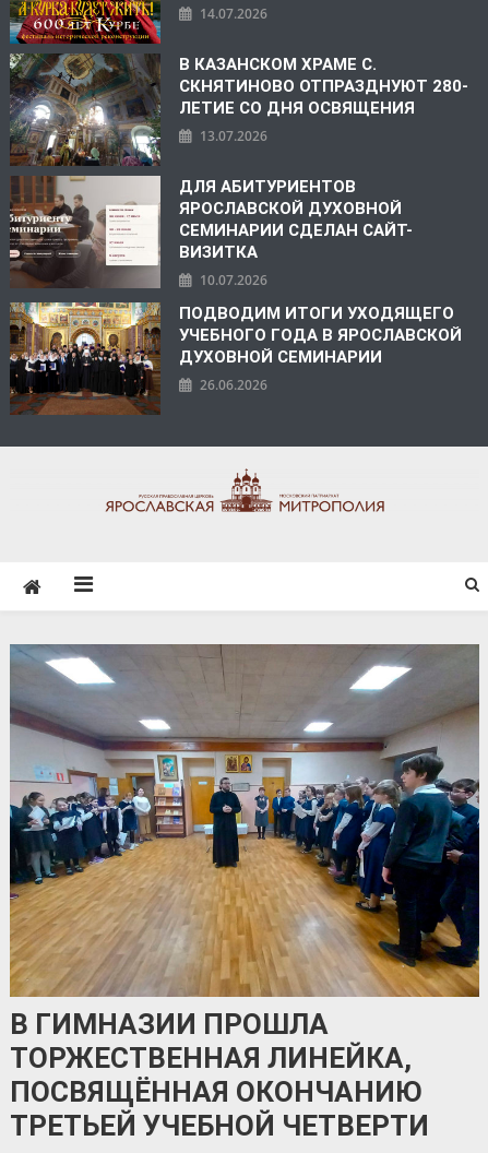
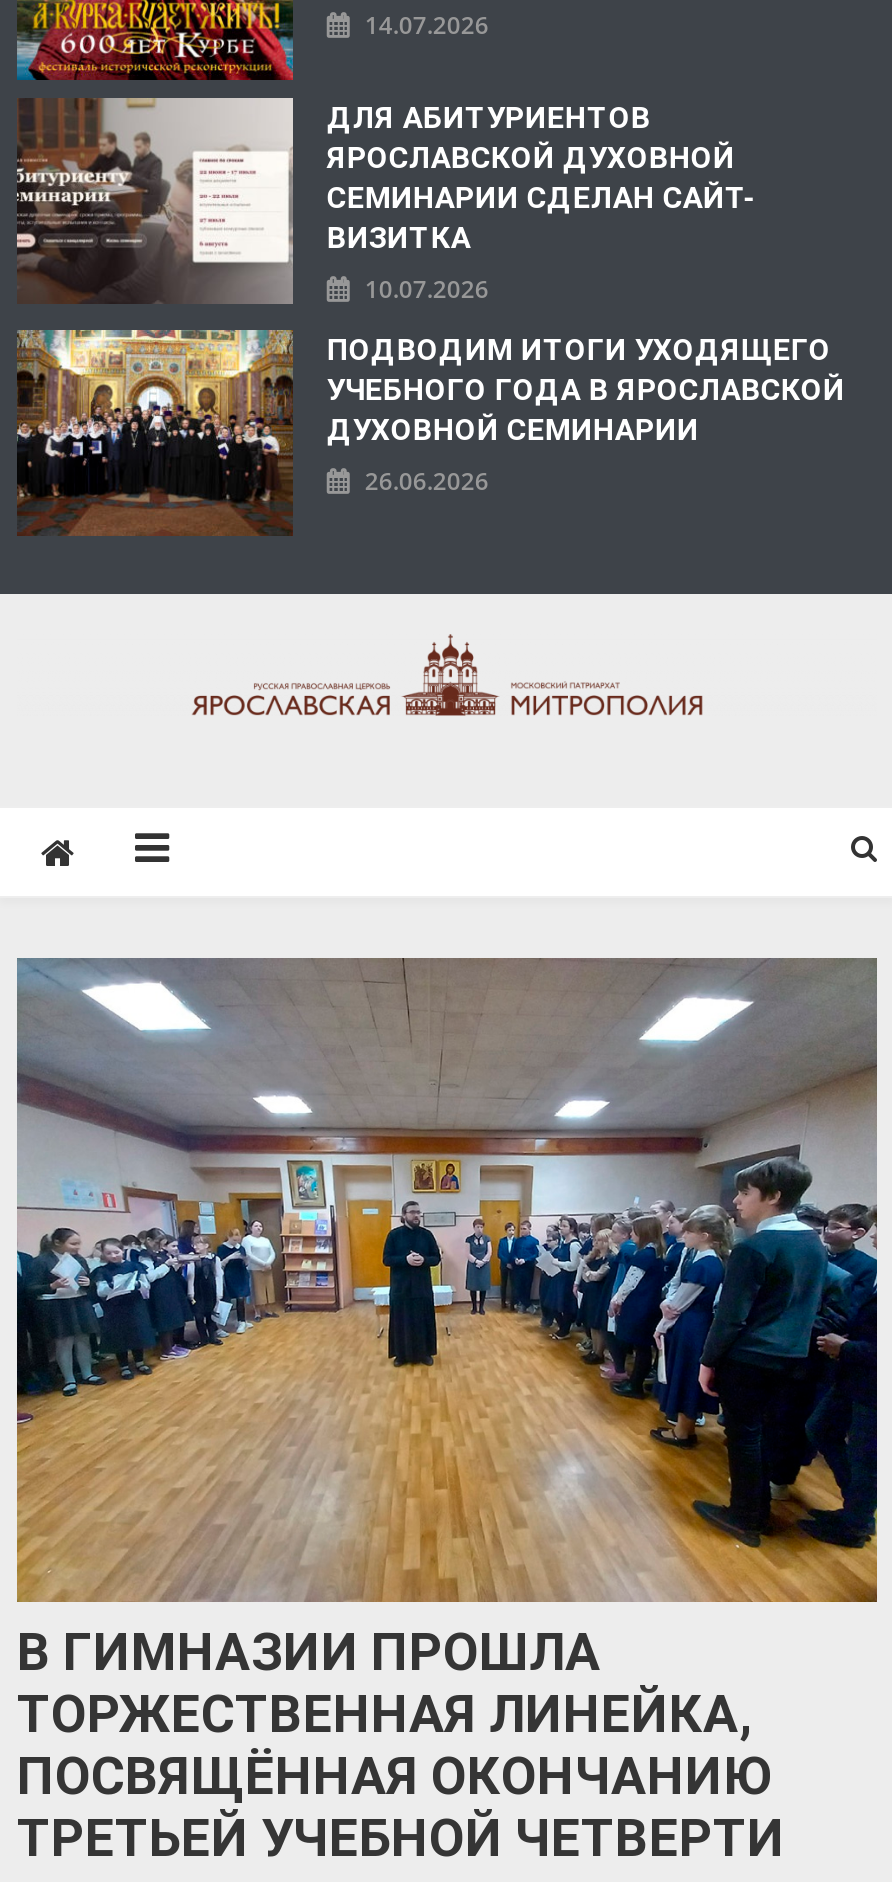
- [image]
- В КАЗАНСКОМ ХРАМЕ С.
- СКНЯТИНОВО ОТПРАЗДНУЮТ 280-
- ЛЕТИЕ СО ДНЯ ОСВЯЩЕНИЯ
- 13.07.2026
